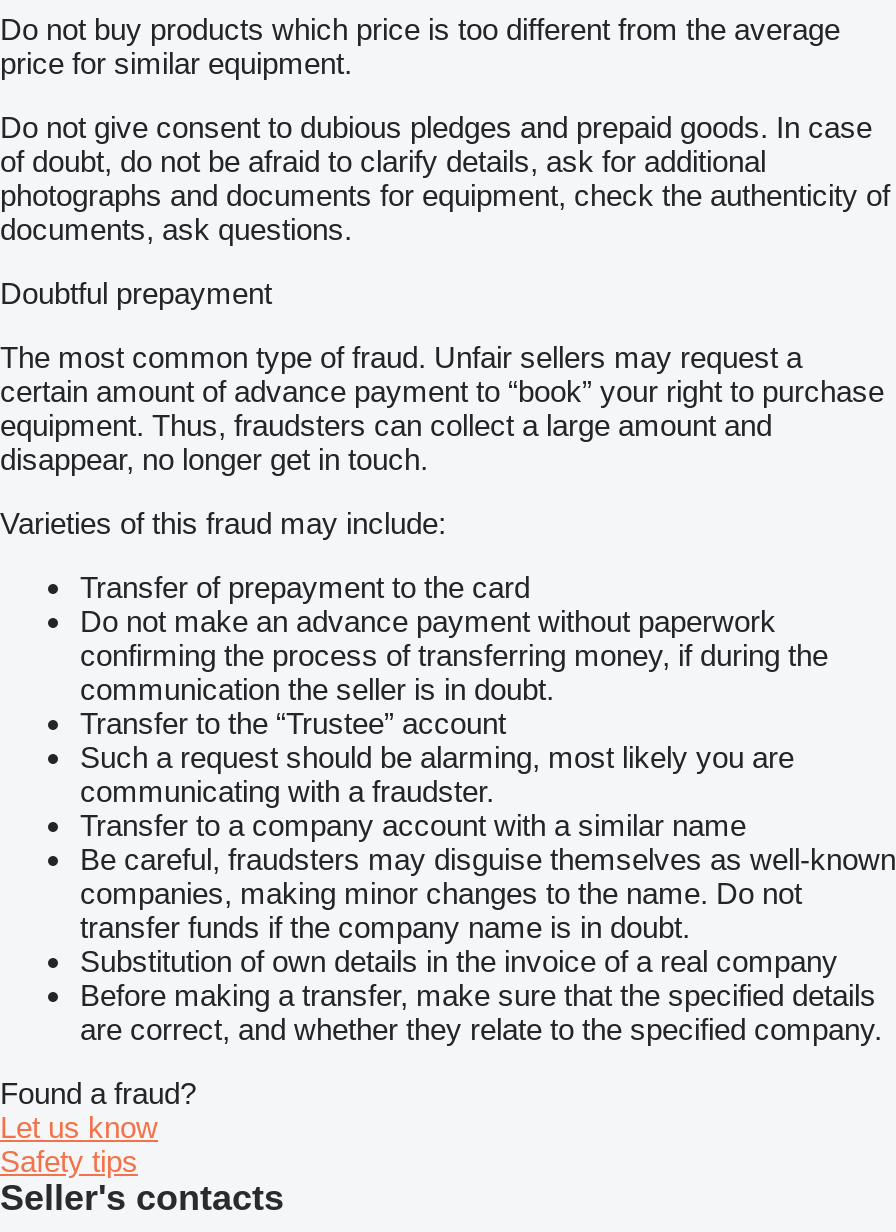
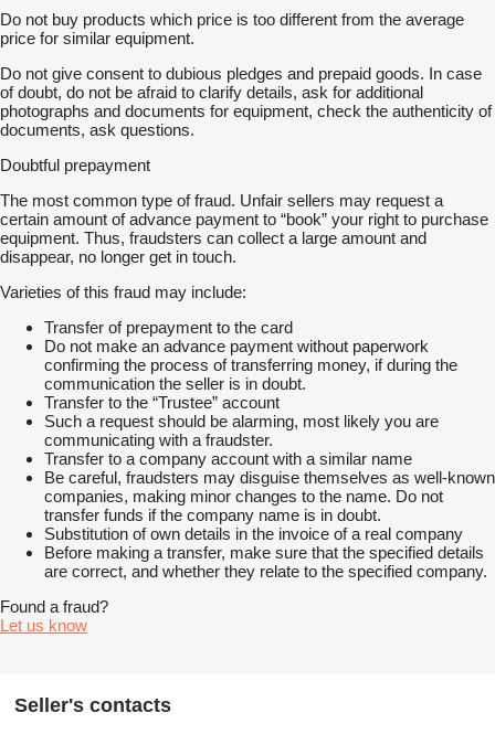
- Safety tips
